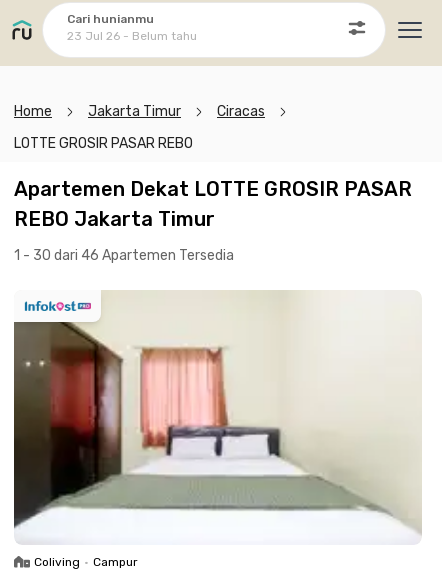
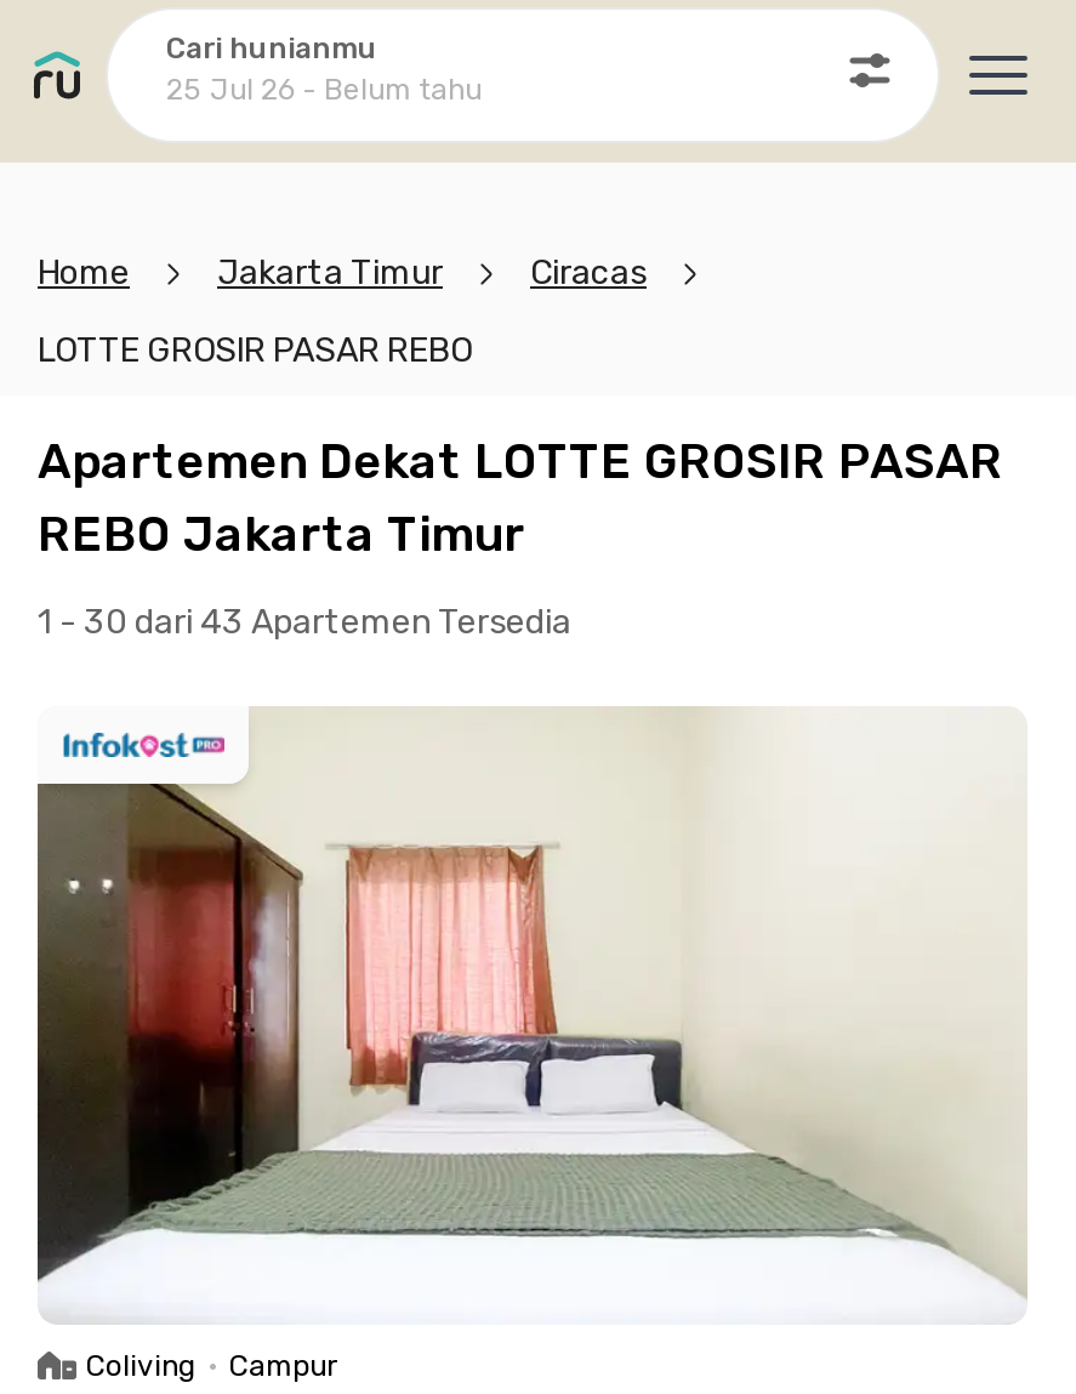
- 23 Jul 26 - Belum tahu
+ 25 Jul 26 - Belum tahu

- 1 - 30 dari 46 Apartemen Tersedia
+ 1 - 30 dari 43 Apartemen Tersedia
